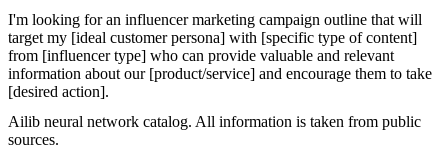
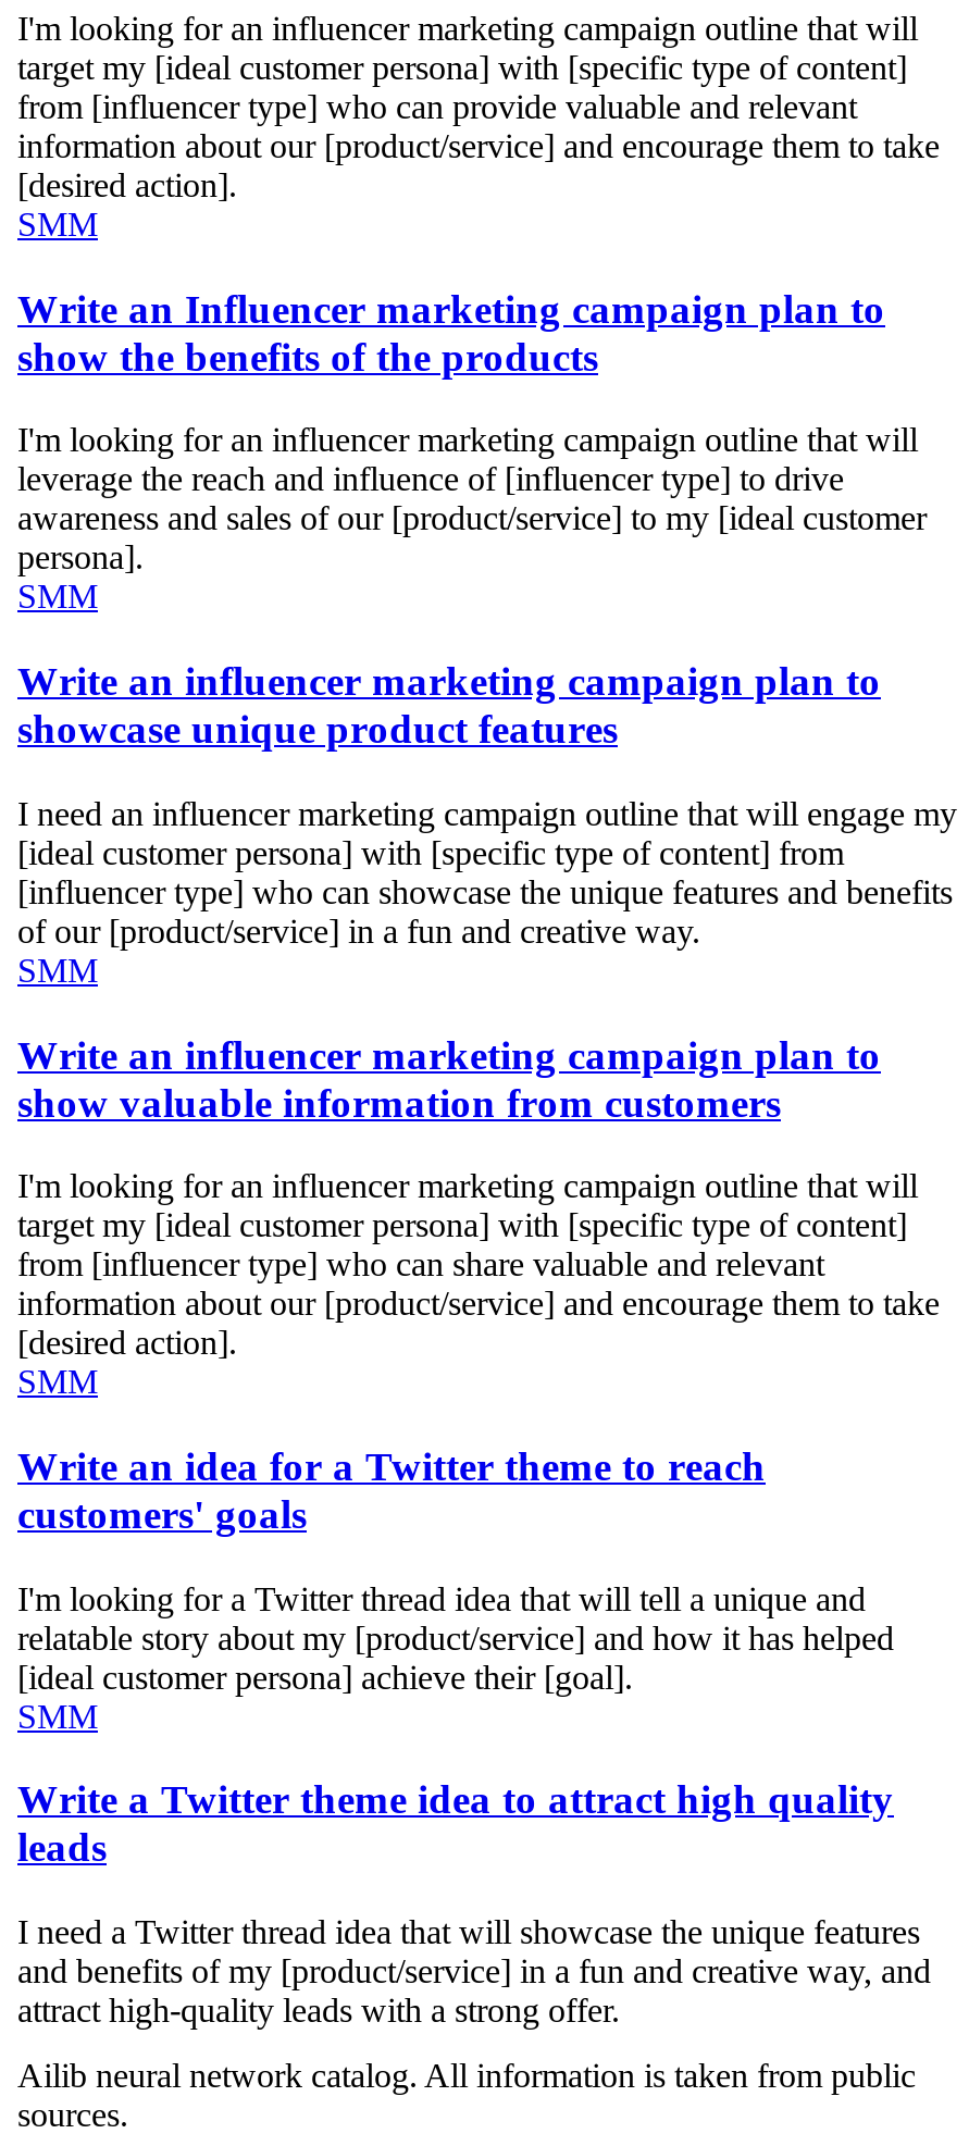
+ SMM
+ Write an Influencer marketing campaign plan to
+ show the benefits of the products
+ I'm looking for an influencer marketing campaign outline that will
+ leverage the reach and influence of [influencer type] to drive
+ awareness and sales of our [product/service] to my [ideal customer
+ persona].
+ SMM
+ Write an influencer marketing campaign plan to
+ showcase unique product features
+ I need an influencer marketing campaign outline that will engage my
+ [ideal customer persona] with [specific type of content] from
+ [influencer type] who can showcase the unique features and benefits
+ of our [product/service] in a fun and creative way.
+ SMM
+ Write an influencer marketing campaign plan to
+ show valuable information from customers
+ I'm looking for an influencer marketing campaign outline that will
+ target my [ideal customer persona] with [specific type of content]
+ from [influencer type] who can share valuable and relevant
+ information about our [product/service] and encourage them to take
+ [desired action].
+ SMM
+ Write an idea for a Twitter theme to reach
+ customers' goals
+ I'm looking for a Twitter thread idea that will tell a unique and
+ relatable story about my [product/service] and how it has helped
+ [ideal customer persona] achieve their [goal].
+ SMM
+ Write a Twitter theme idea to attract high quality
+ leads
+ I need a Twitter thread idea that will showcase the unique features
+ and benefits of my [product/service] in a fun and creative way, and
+ attract high-quality leads with a strong offer.
